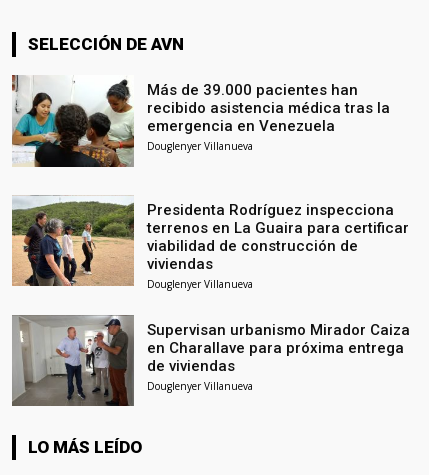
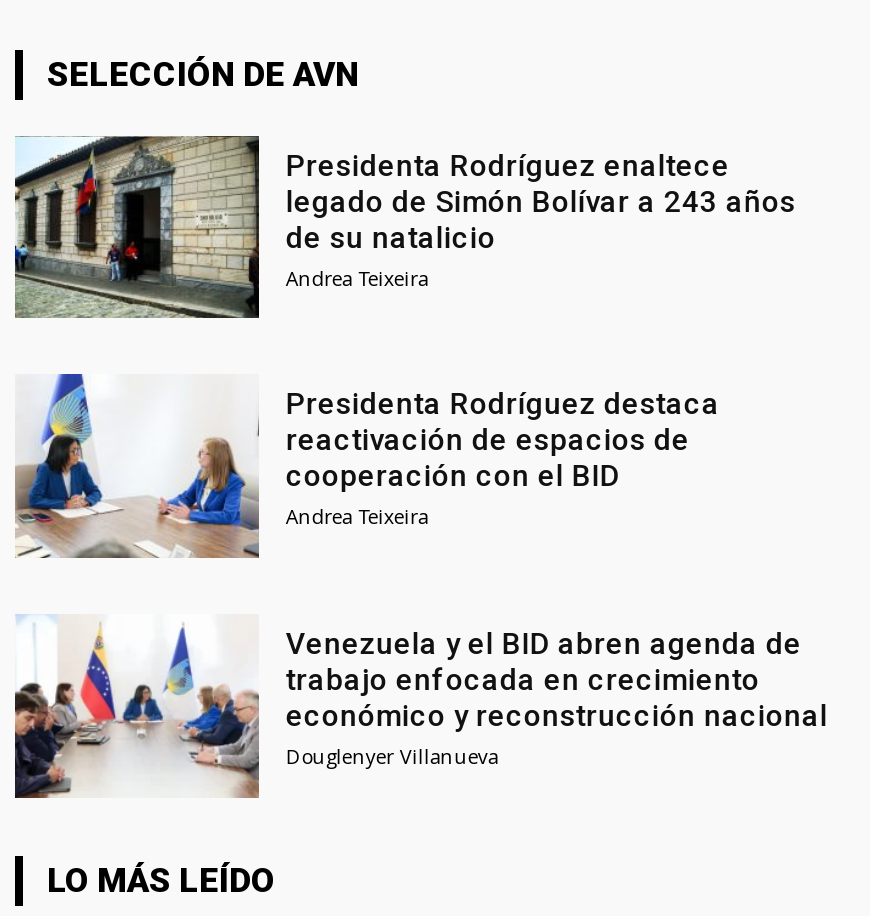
- [image]
- Más de 39.000 pacientes han
- recibido asistencia médica tras la
- emergencia en Venezuela
- Douglenyer Villanueva
+ [image]
+ Presidenta Rodríguez enaltece
+ legado de Simón Bolívar a 243 años
+ de su natalicio
+ Andrea Teixeira

- [image]
- Presidenta Rodríguez inspecciona
- terrenos en La Guaira para certificar
- viabilidad de construcción de
- viviendas
- Douglenyer Villanueva
+ [image]
+ Presidenta Rodríguez destaca
+ reactivación de espacios de
+ cooperación con el BID
+ Andrea Teixeira

- [image]
- Supervisan urbanismo Mirador Caiza
- en Charallave para próxima entrega
- de viviendas
+ [image]
+ Venezuela y el BID abren agenda de
+ trabajo enfocada en crecimiento
+ económico y reconstrucción nacional
